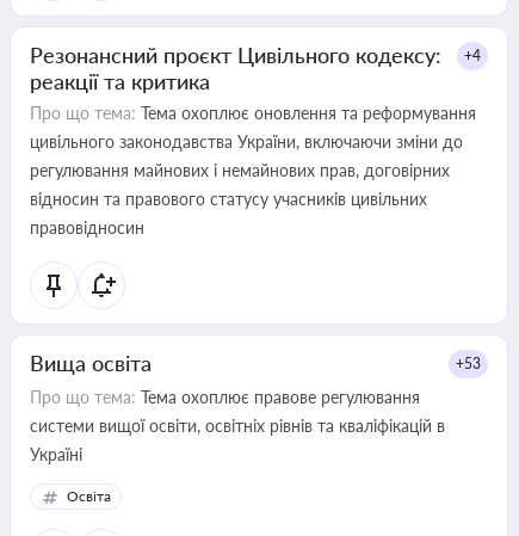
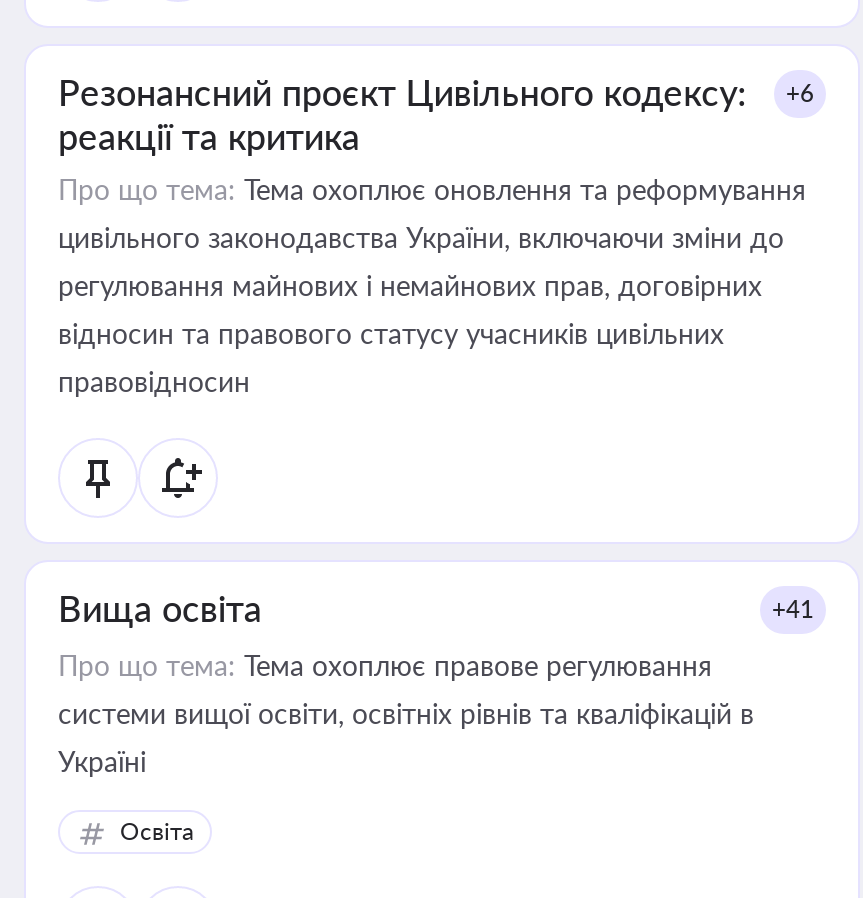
- Резонансний проєкт Цивільного кодексу: +4
+ Резонансний проєкт Цивільного кодексу: +6

- +53
+ +41
